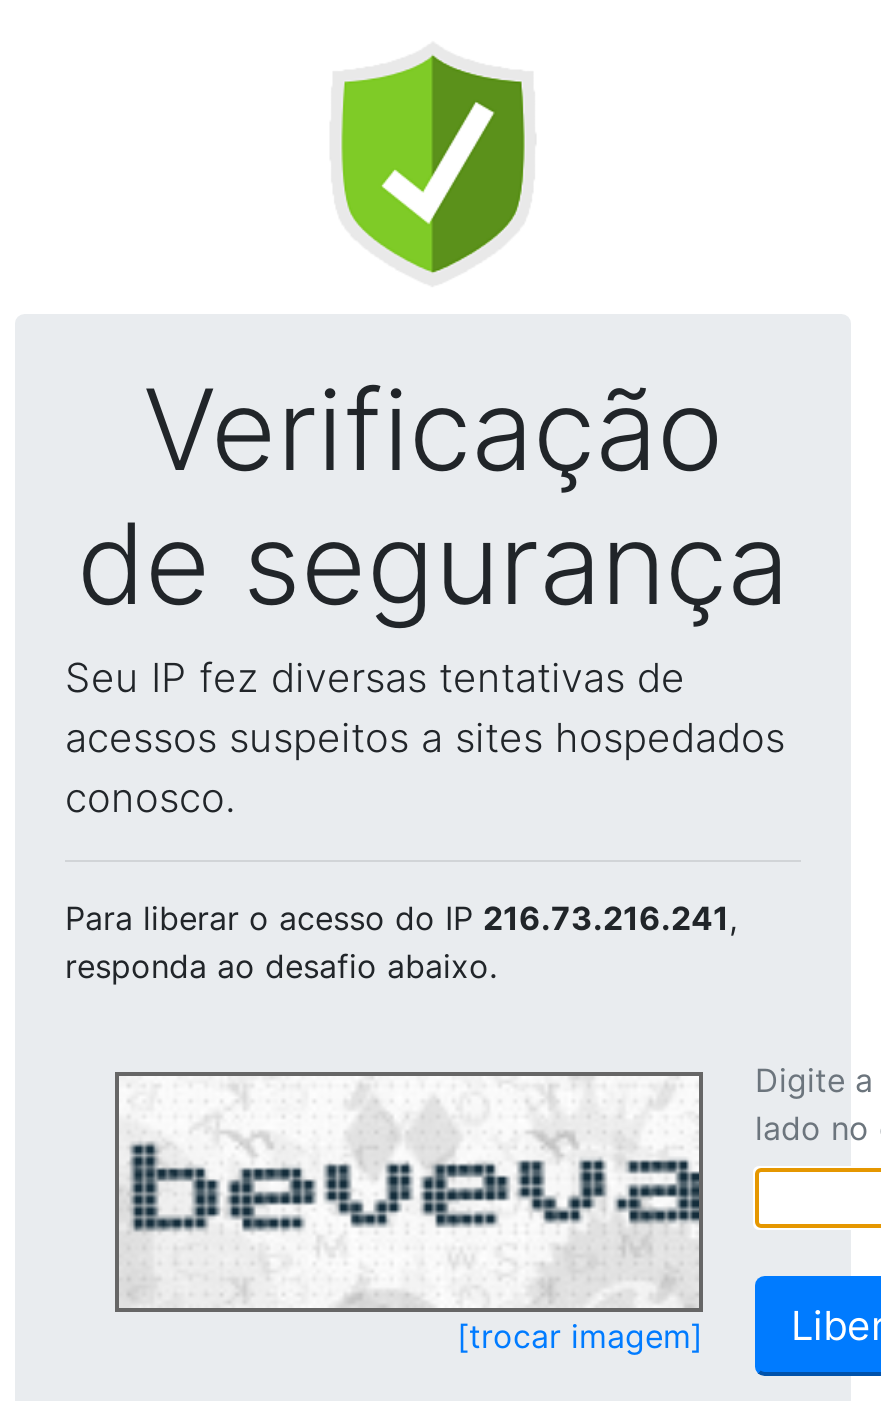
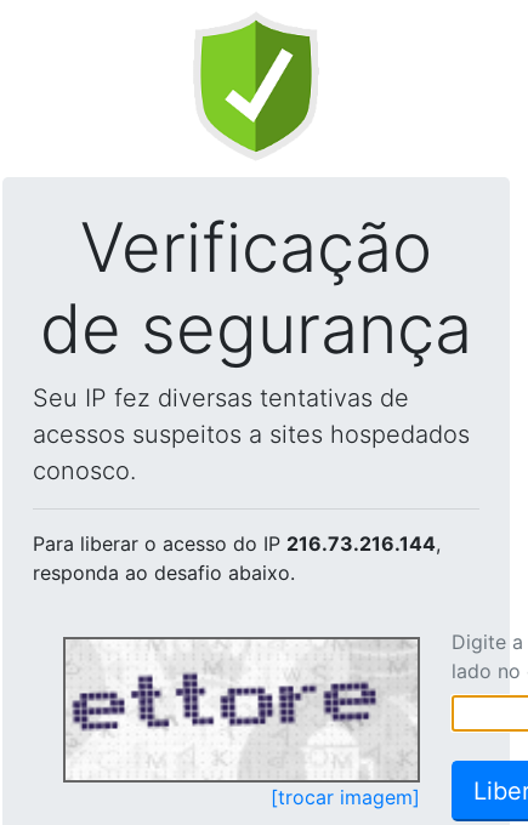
- Para liberar o acesso do IP 216.73.216.241,
+ Para liberar o acesso do IP 216.73.216.144,

- [image]
+ [image]
